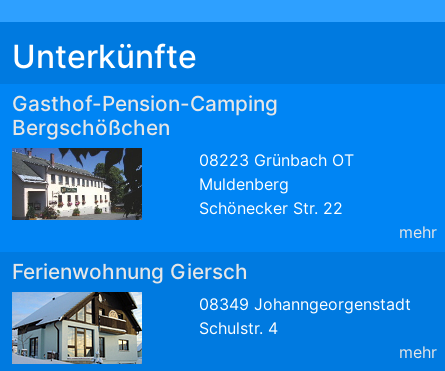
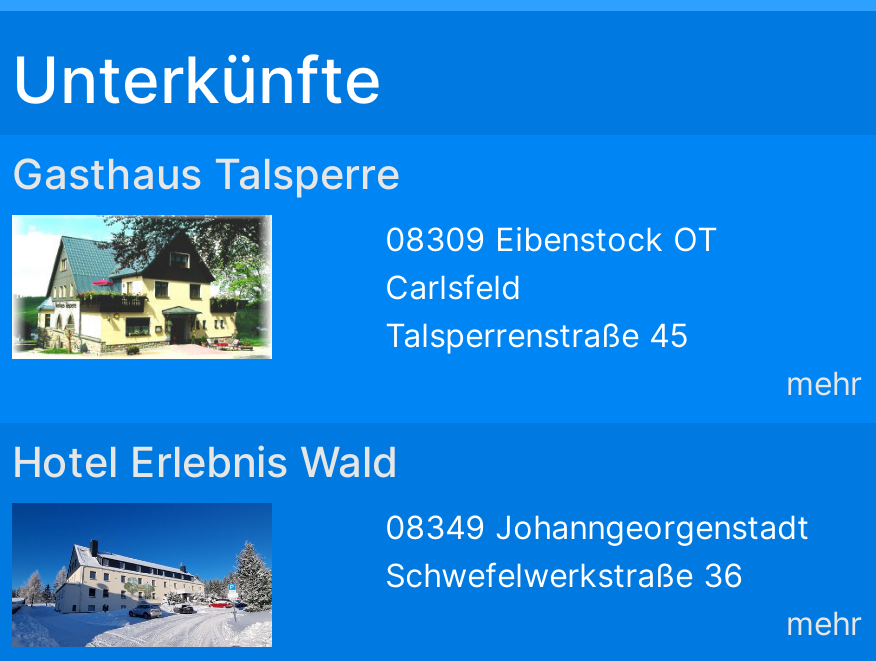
- [image]
- Gasthof-Pension-Camping
- Bergschößchen
- 08223 Grünbach OT
- Muldenberg
- Schönecker Str. 22
+ [image]
+ Gasthaus Talsperre
+ 08309 Eibenstock OT
+ Carlsfeld
+ Talsperrenstraße 45

- Ferienwohnung Giersch
+ Hotel Erlebnis Wald

- [image]
+ [image]

- Schulstr. 4
+ Schwefelwerkstraße 36
